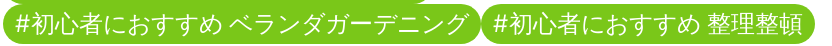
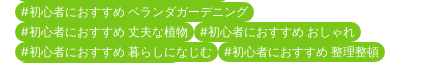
+ #初心者におすすめ 丈夫な植物
+ #初心者におすすめ おしゃれ
+ #初心者におすすめ 暮らしになじむ
